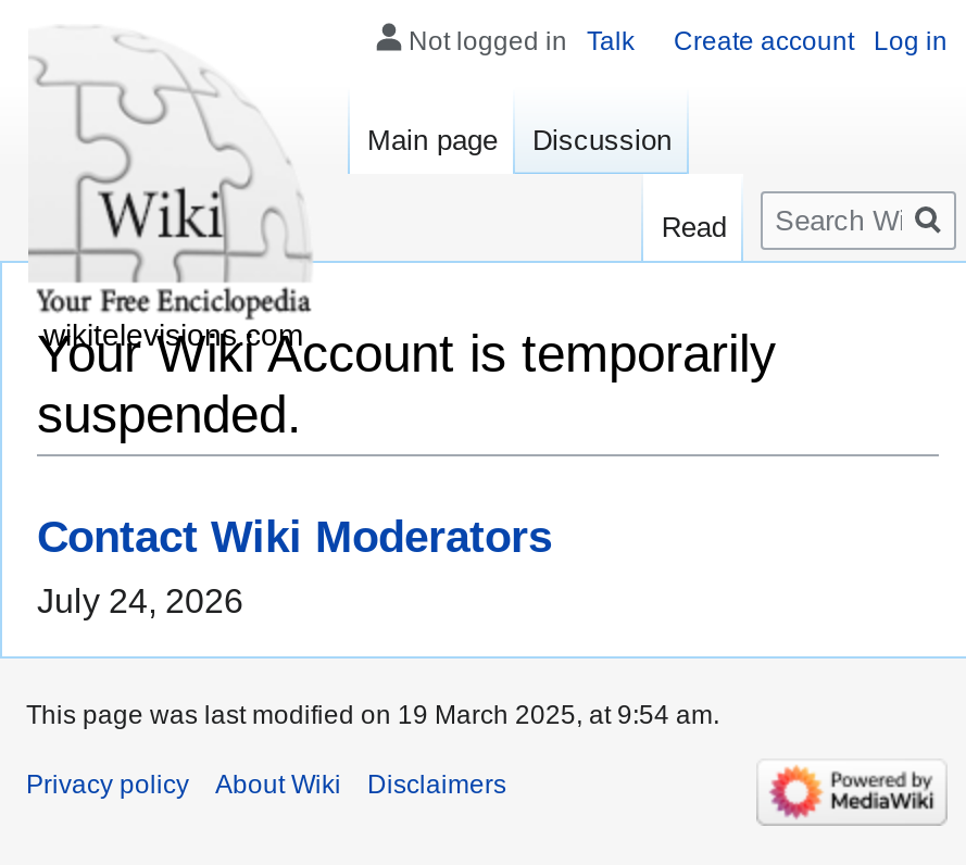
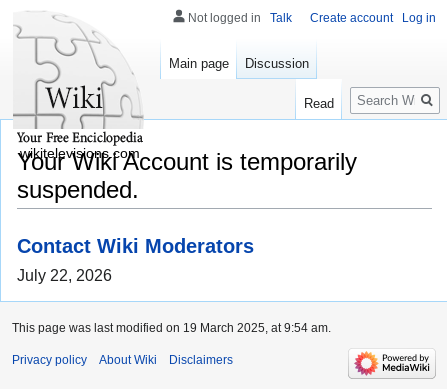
- July 24, 2026
+ July 22, 2026
